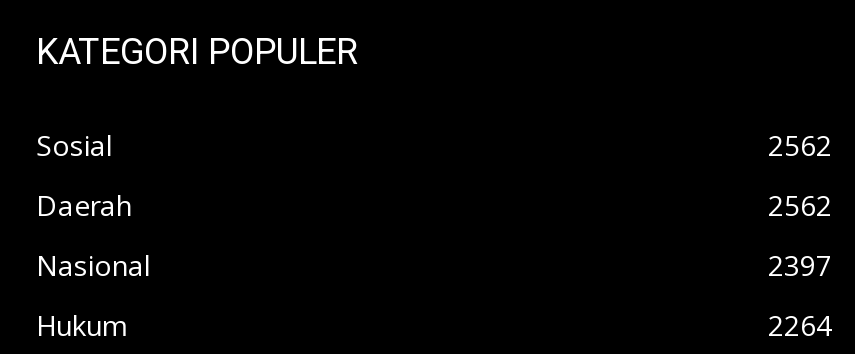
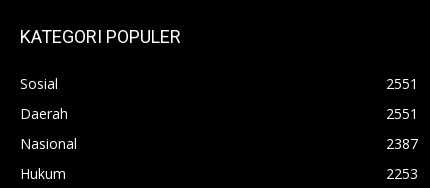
- 2562
+ 2551

- 2562
+ 2551

- 2397
+ 2387

- 2264
+ 2253
